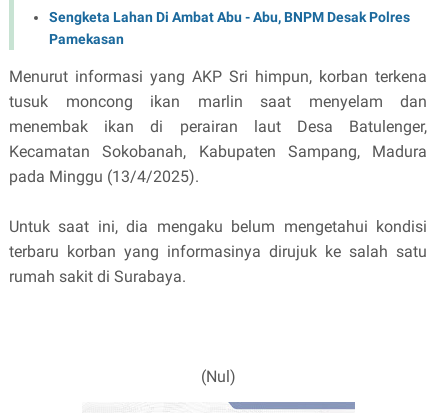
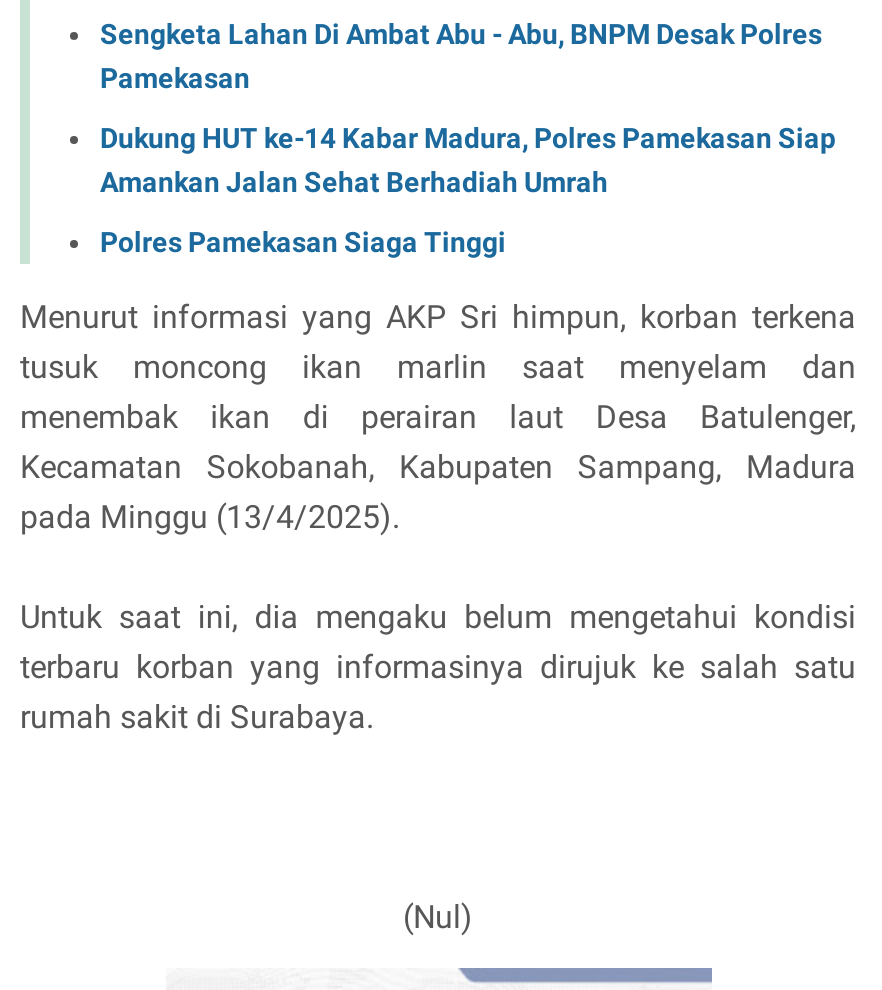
+ Dukung HUT ke-14 Kabar Madura, Polres Pamekasan Siap
+ Amankan Jalan Sehat Berhadiah Umrah
+ Polres Pamekasan Siaga Tinggi
